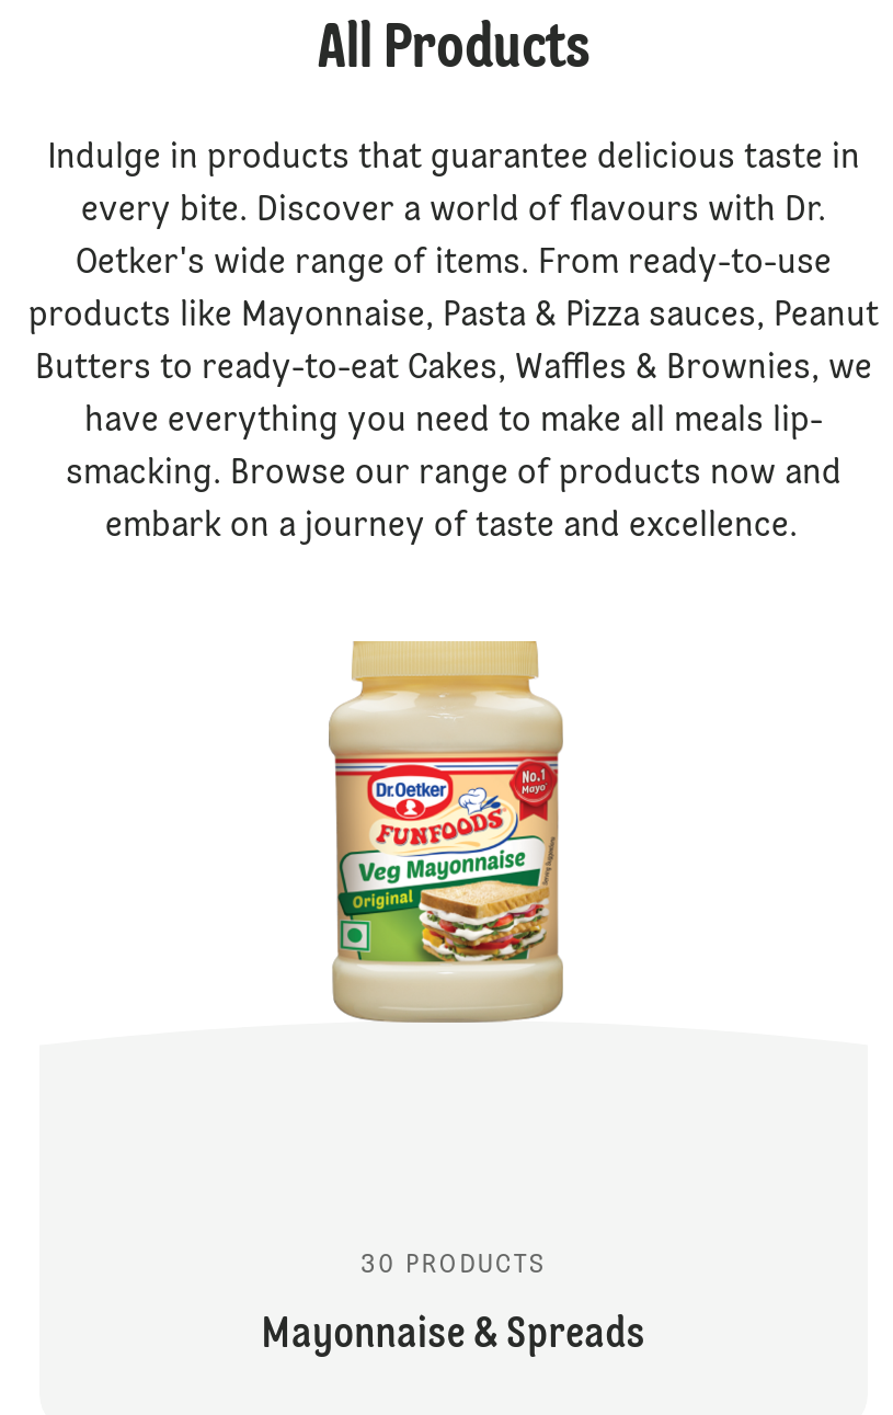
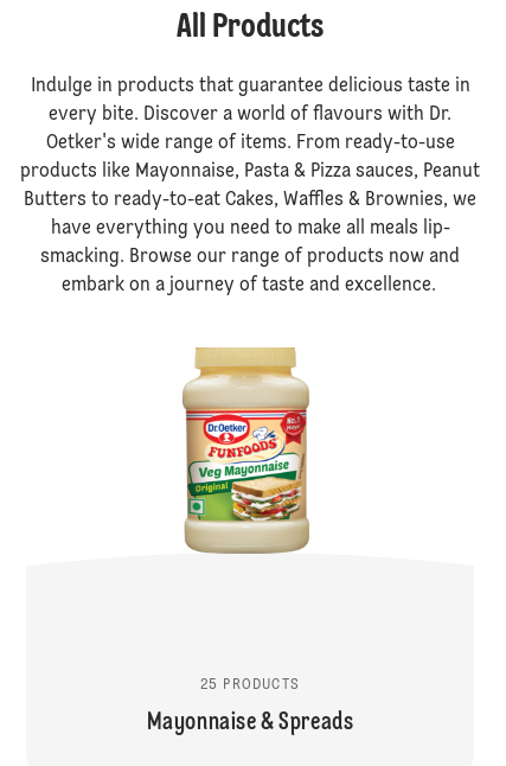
- 30 PRODUCTS
+ 25 PRODUCTS
